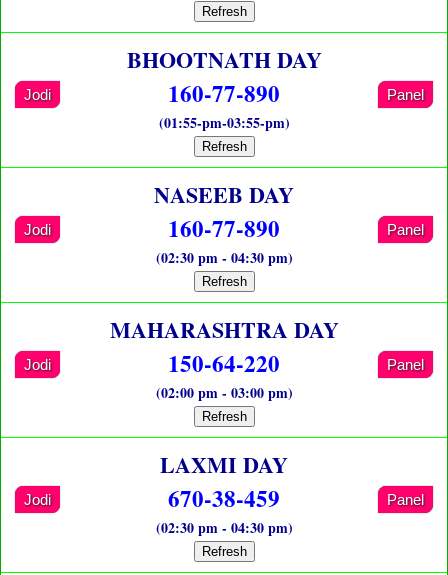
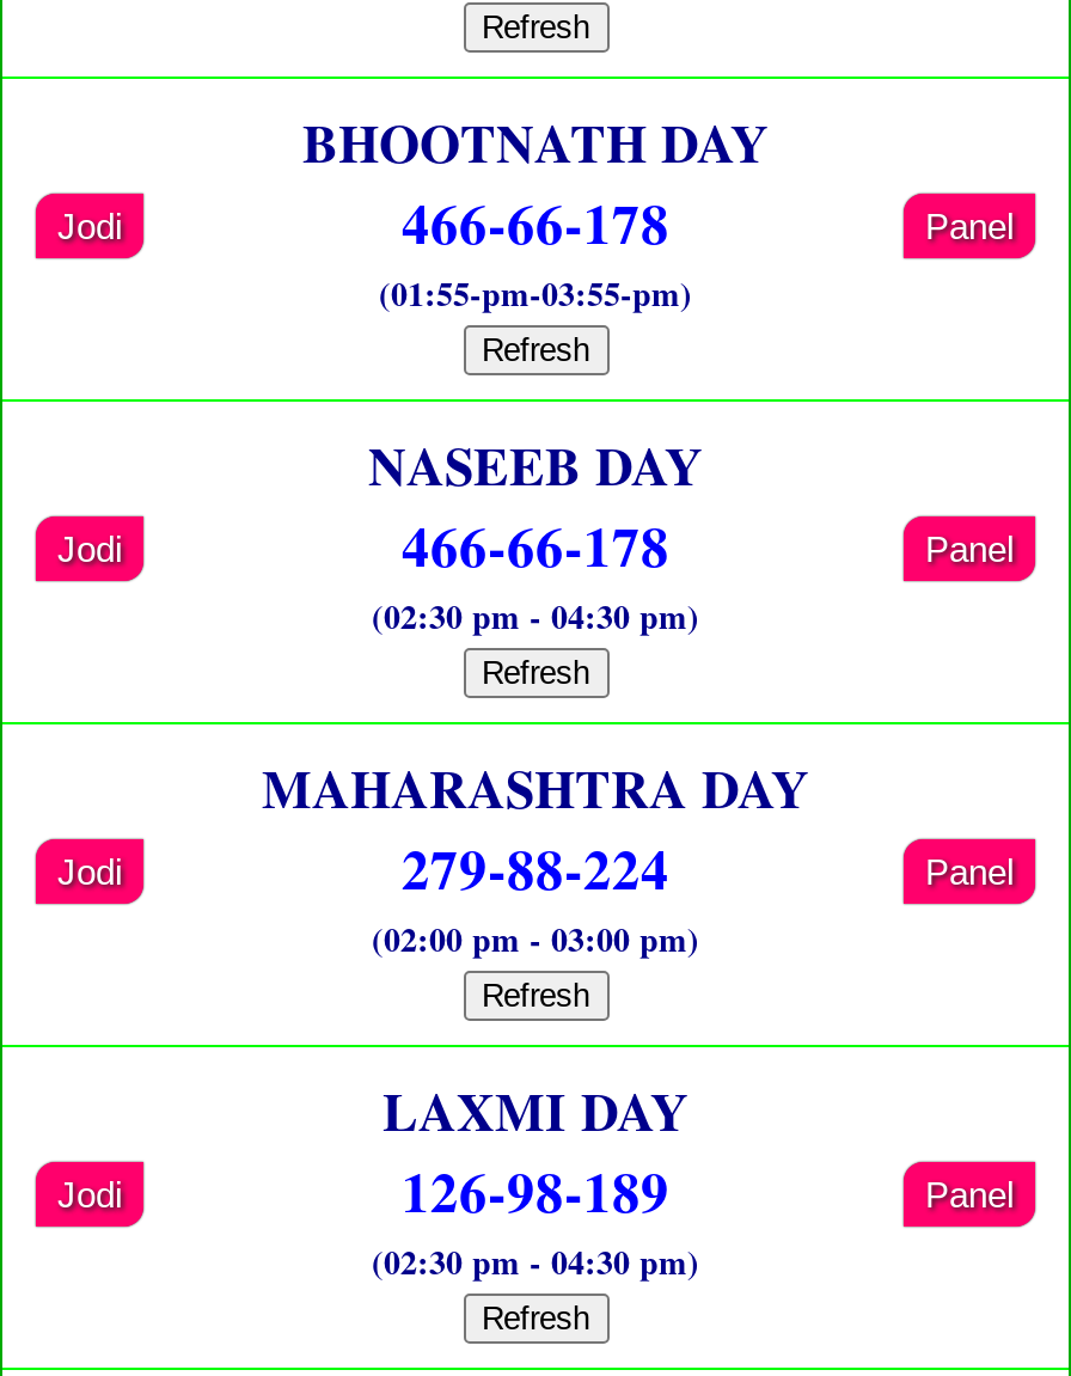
- 160-77-890
+ 466-66-178

- 160-77-890
+ 466-66-178

- 150-64-220
+ 279-88-224

- 670-38-459
+ 126-98-189
